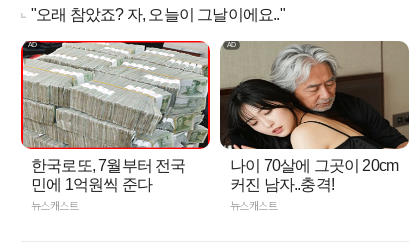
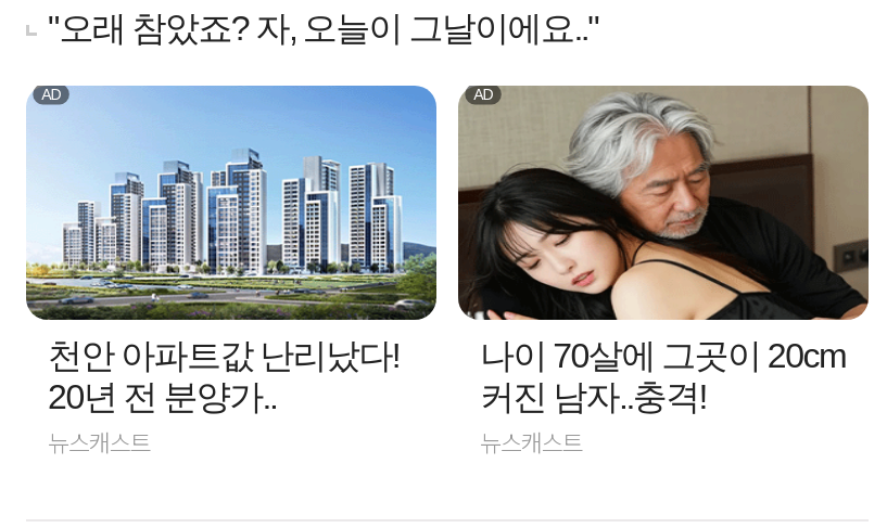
- [image]
- 한국로또, 7월부터 전국
- 민에 1억원씩 준다
+ [image]
+ 천안 아파트값 난리났다!
+ 20년 전 분양가..
